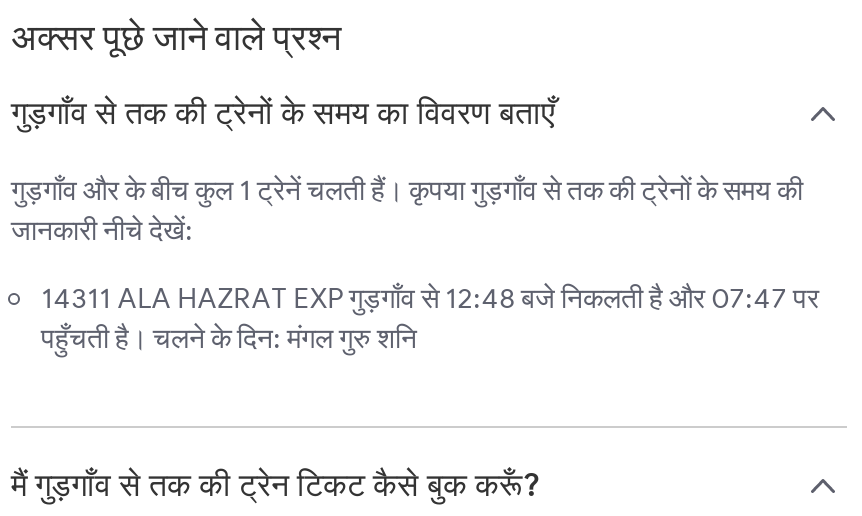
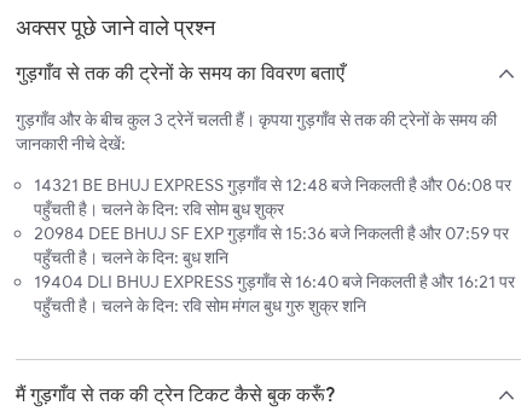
- गुड़गाँव और के बीच कुल 1 ट्रेनें चलती हैं। कृपया गुड़गाँव से तक की ट्रेनों के समय की
+ गुड़गाँव और के बीच कुल 3 ट्रेनें चलती हैं। कृपया गुड़गाँव से तक की ट्रेनों के समय की

- 14311 ALA HAZRAT EXP गुड़गाँव से 12:48 बजे निकलती है और 07:47 पर
- पहुँचती है। चलने के दिन: मंगल गुरु शनि
+ 14321 BE BHUJ EXPRESS गुड़गाँव से 12:48 बजे निकलती है और 06:08 पर
+ पहुँचती है। चलने के दिन: रवि सोम बुध शुक्र
+ 20984 DEE BHUJ SF EXP गुड़गाँव से 15:36 बजे निकलती है और 07:59 पर
+ पहुँचती है। चलने के दिन: बुध शनि
+ 19404 DLI BHUJ EXPRESS गुड़गाँव से 16:40 बजे निकलती है और 16:21 पर
+ पहुँचती है। चलने के दिन: रवि सोम मंगल बुध गुरु शुक्र शनि
